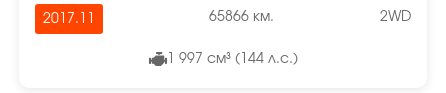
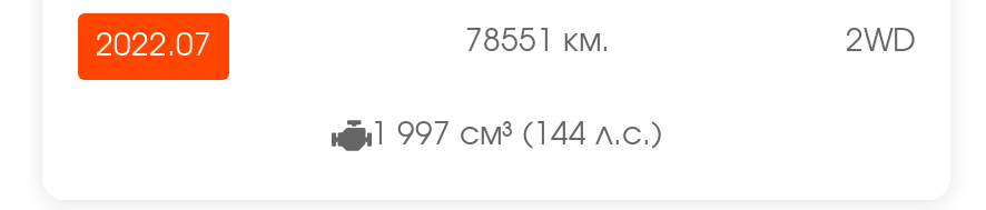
- 2017.11
- 65866 км.
+ 2022.07
+ 78551 км.
